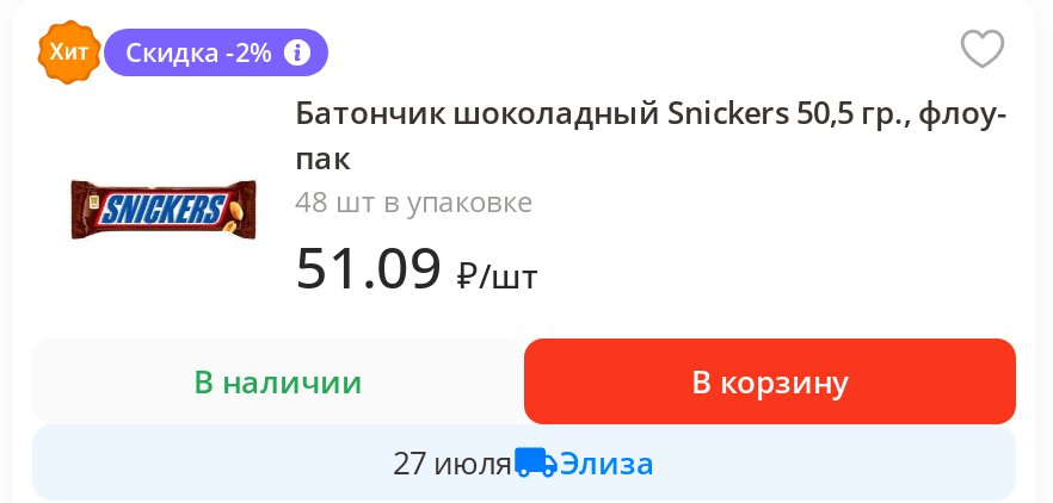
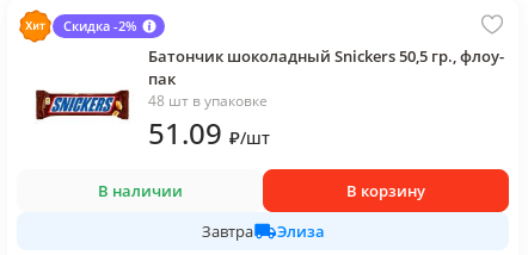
- 27 июля
+ Завтра
